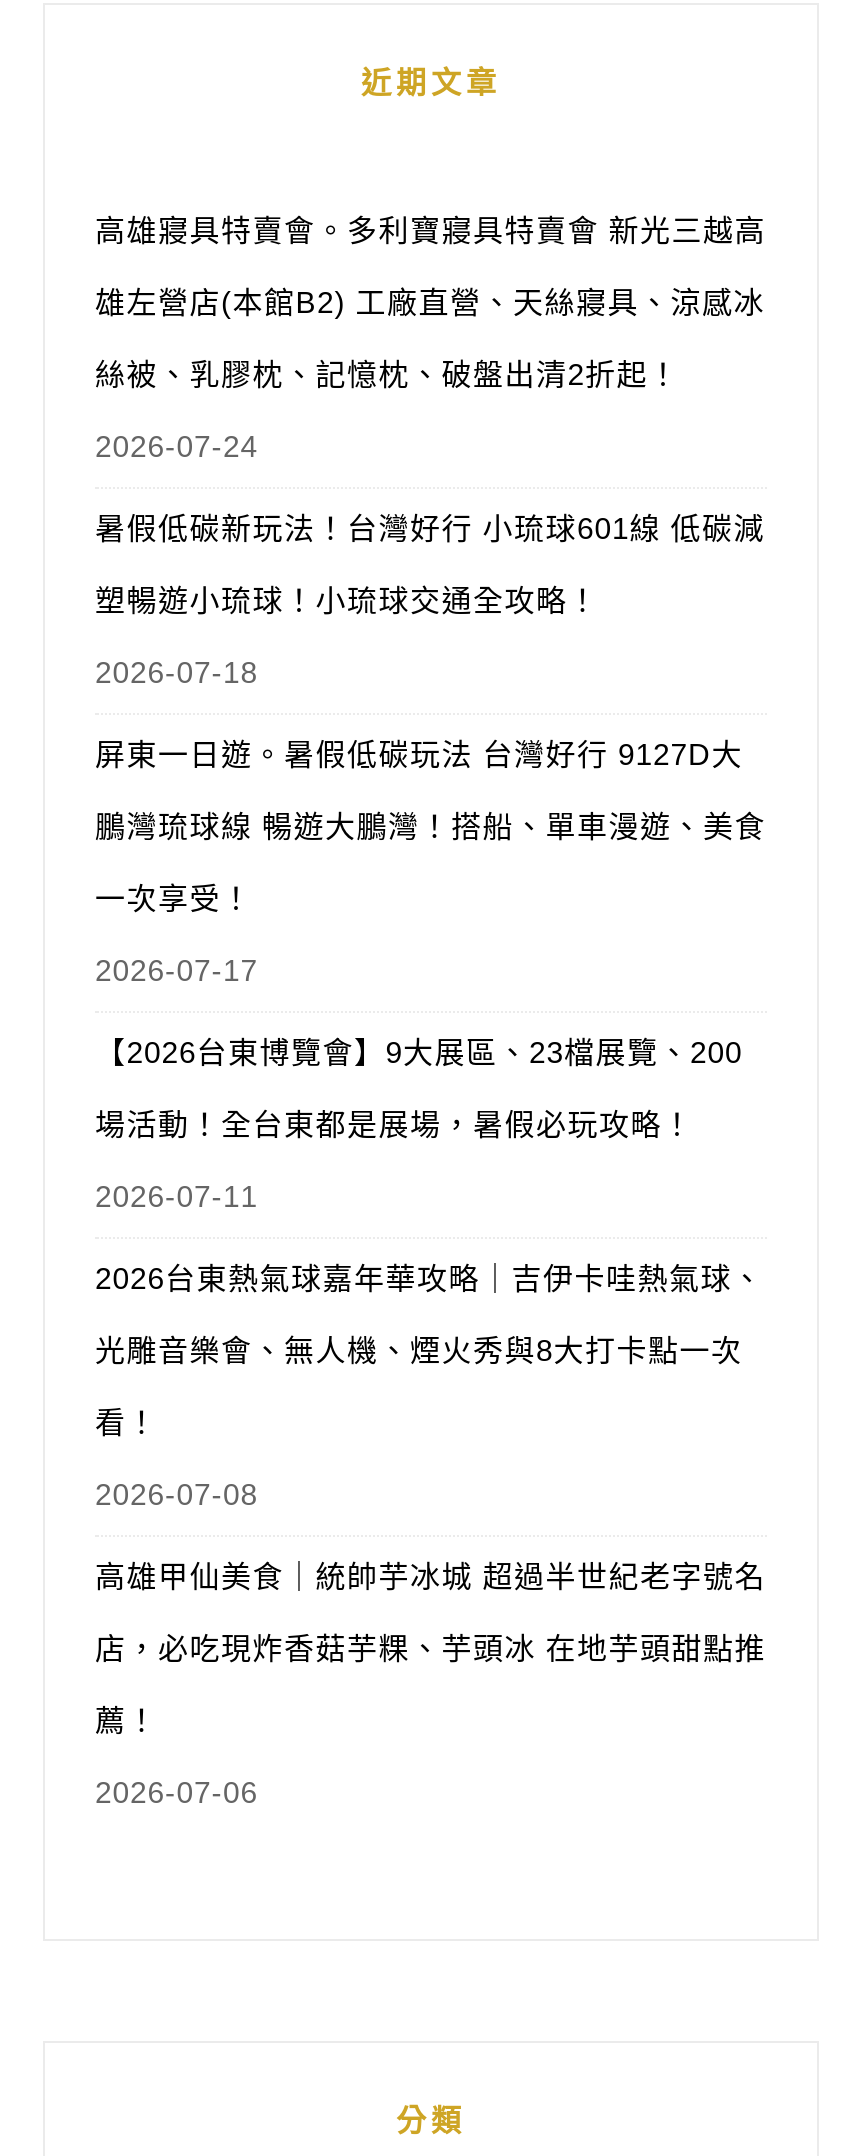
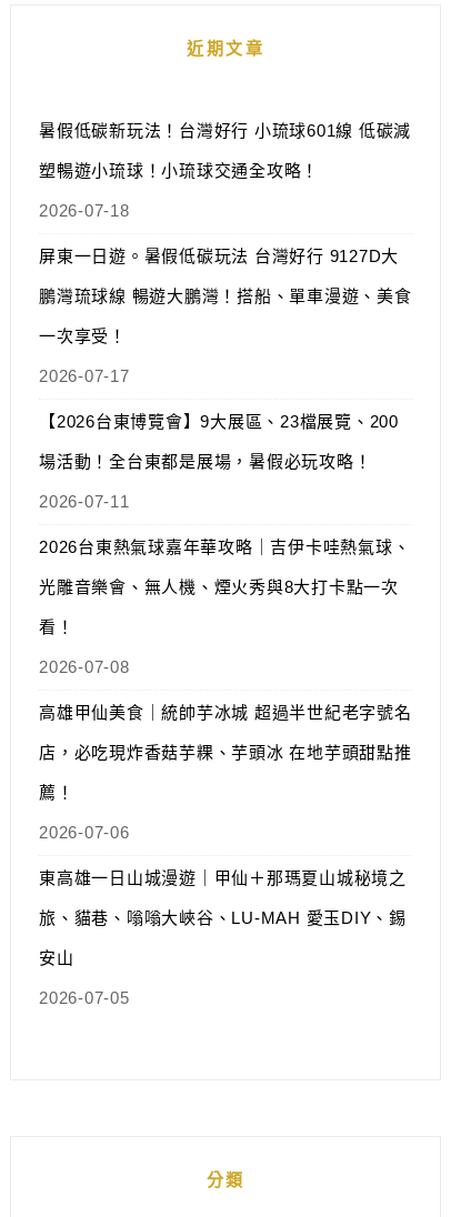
- 高雄寢具特賣會。多利寶寢具特賣會 新光三越高
- 雄左營店(本館B2) 工廠直營、天絲寢具、涼感冰
- 絲被、乳膠枕、記憶枕、破盤出清2折起！
- 2026-07-24

moved up: 暑假低碳新玩法！台灣好行 小琉球601線 低碳減 | 塑暢遊小琉球！小琉球交通全攻略！ | 2026-07-18 | ... | 薦！ | 2026-07-06

+ 東高雄一日山城漫遊｜甲仙＋那瑪夏山城秘境之
+ 旅、貓巷、嗡嗡大峽谷、LU-MAH 愛玉DIY、錫
+ 安山
+ 2026-07-05
